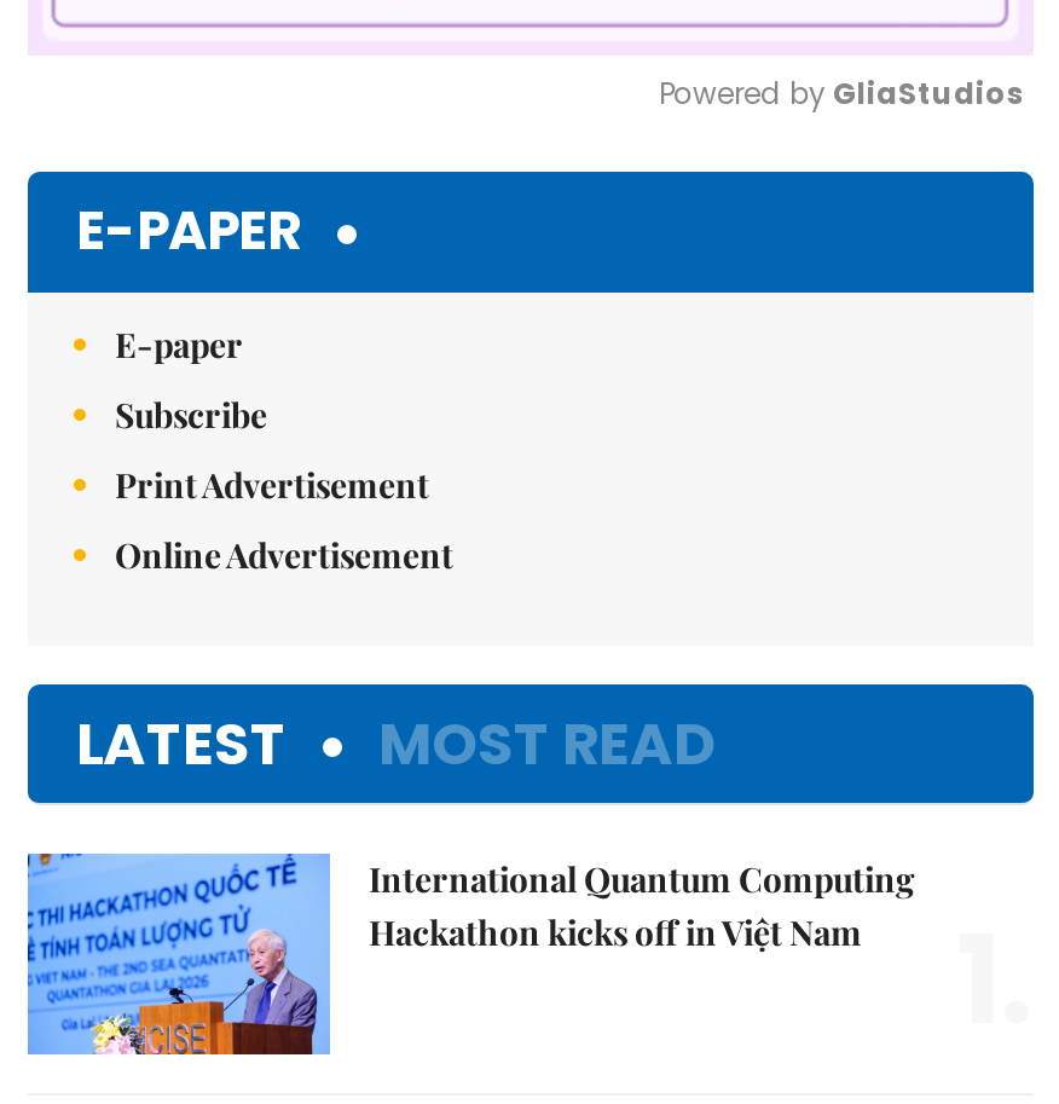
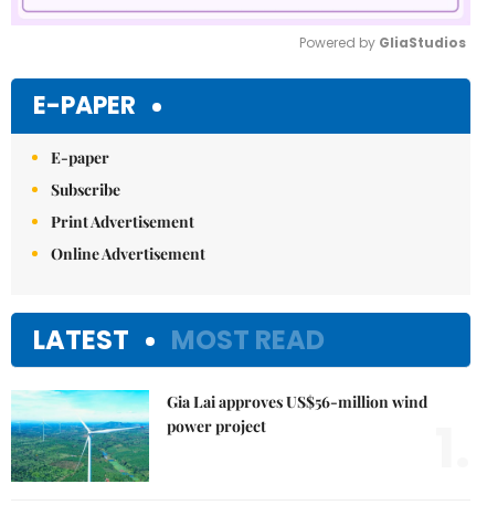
- [image]
- International Quantum Computing
- Hackathon kicks off in Việt Nam
+ [image]
+ Gia Lai approves US$56-million wind
+ power project
